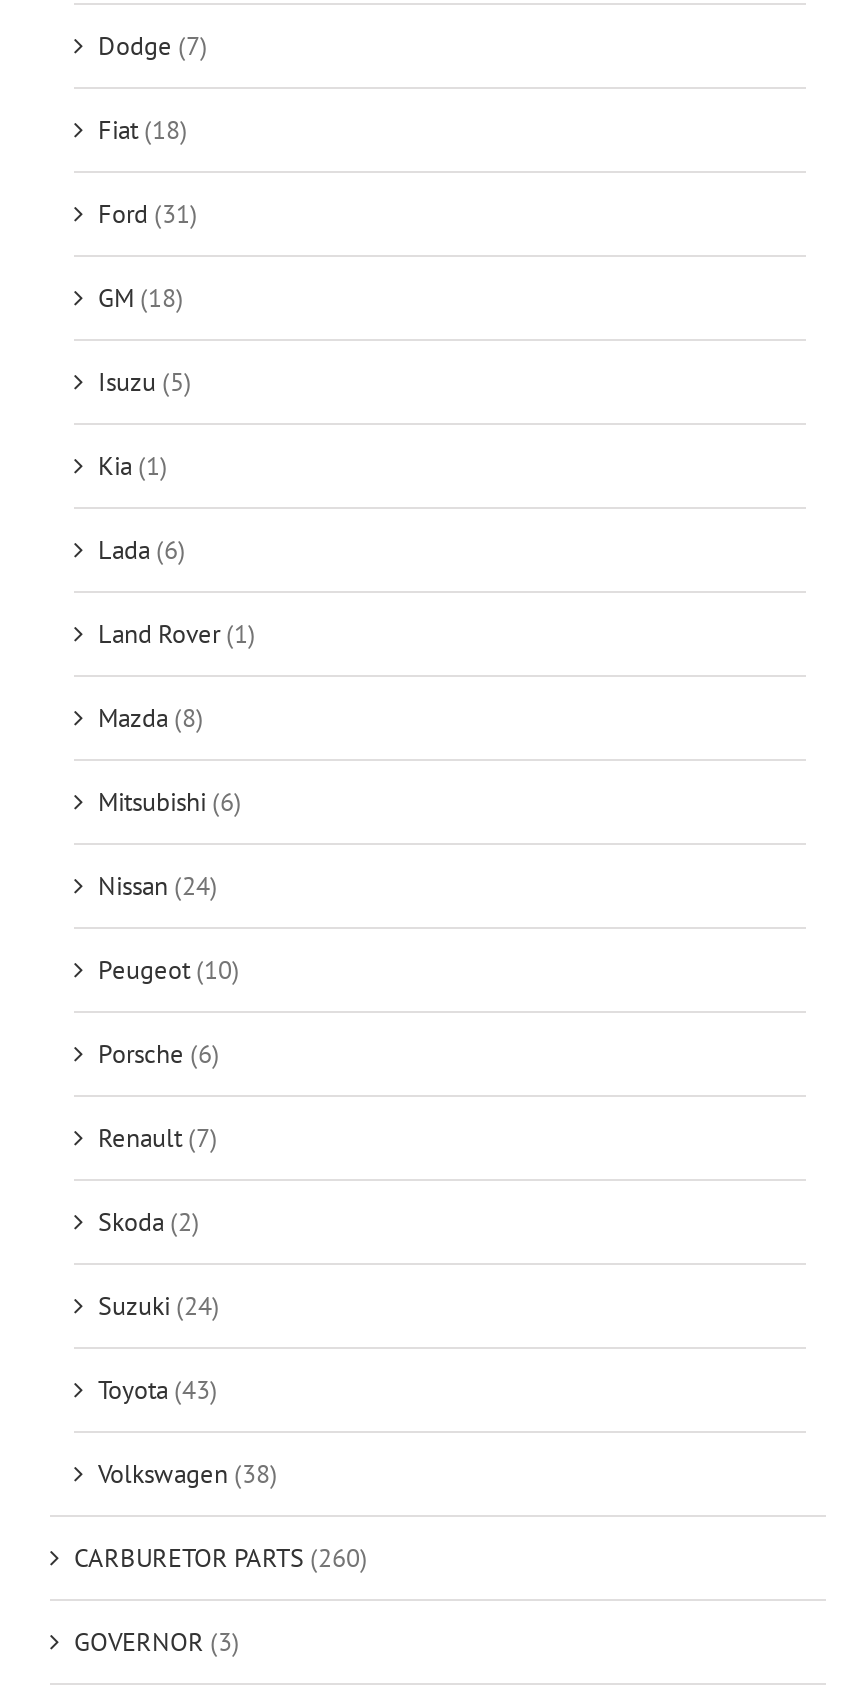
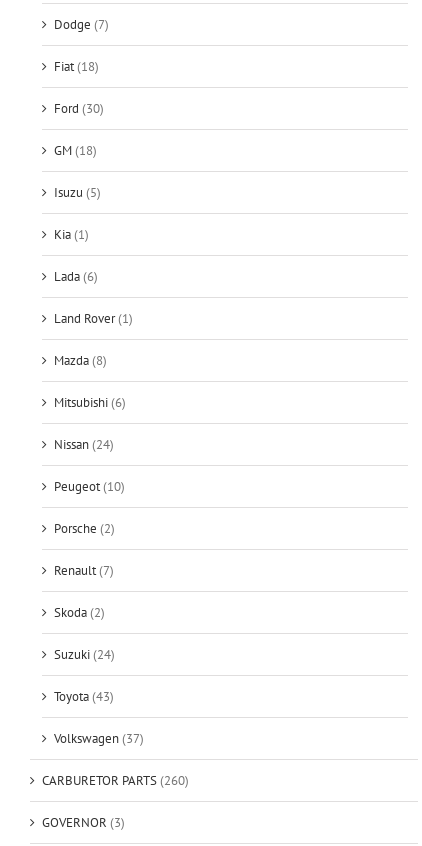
- Ford (31)
+ Ford (30)

- Porsche (6)
+ Porsche (2)

- Volkswagen (38)
+ Volkswagen (37)
